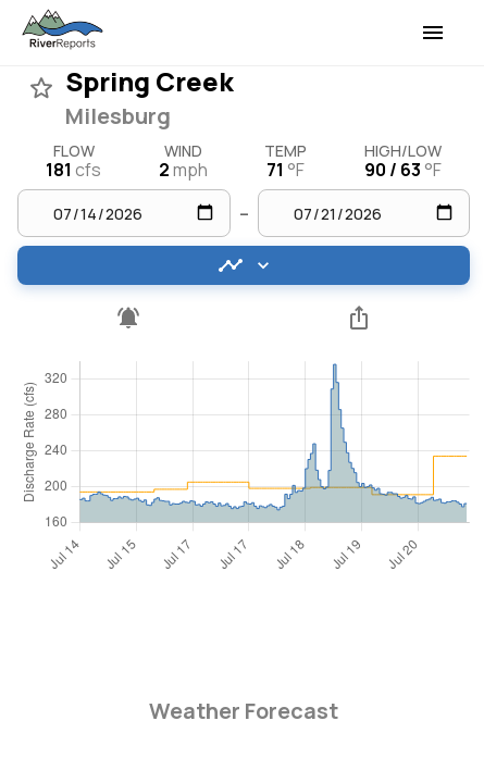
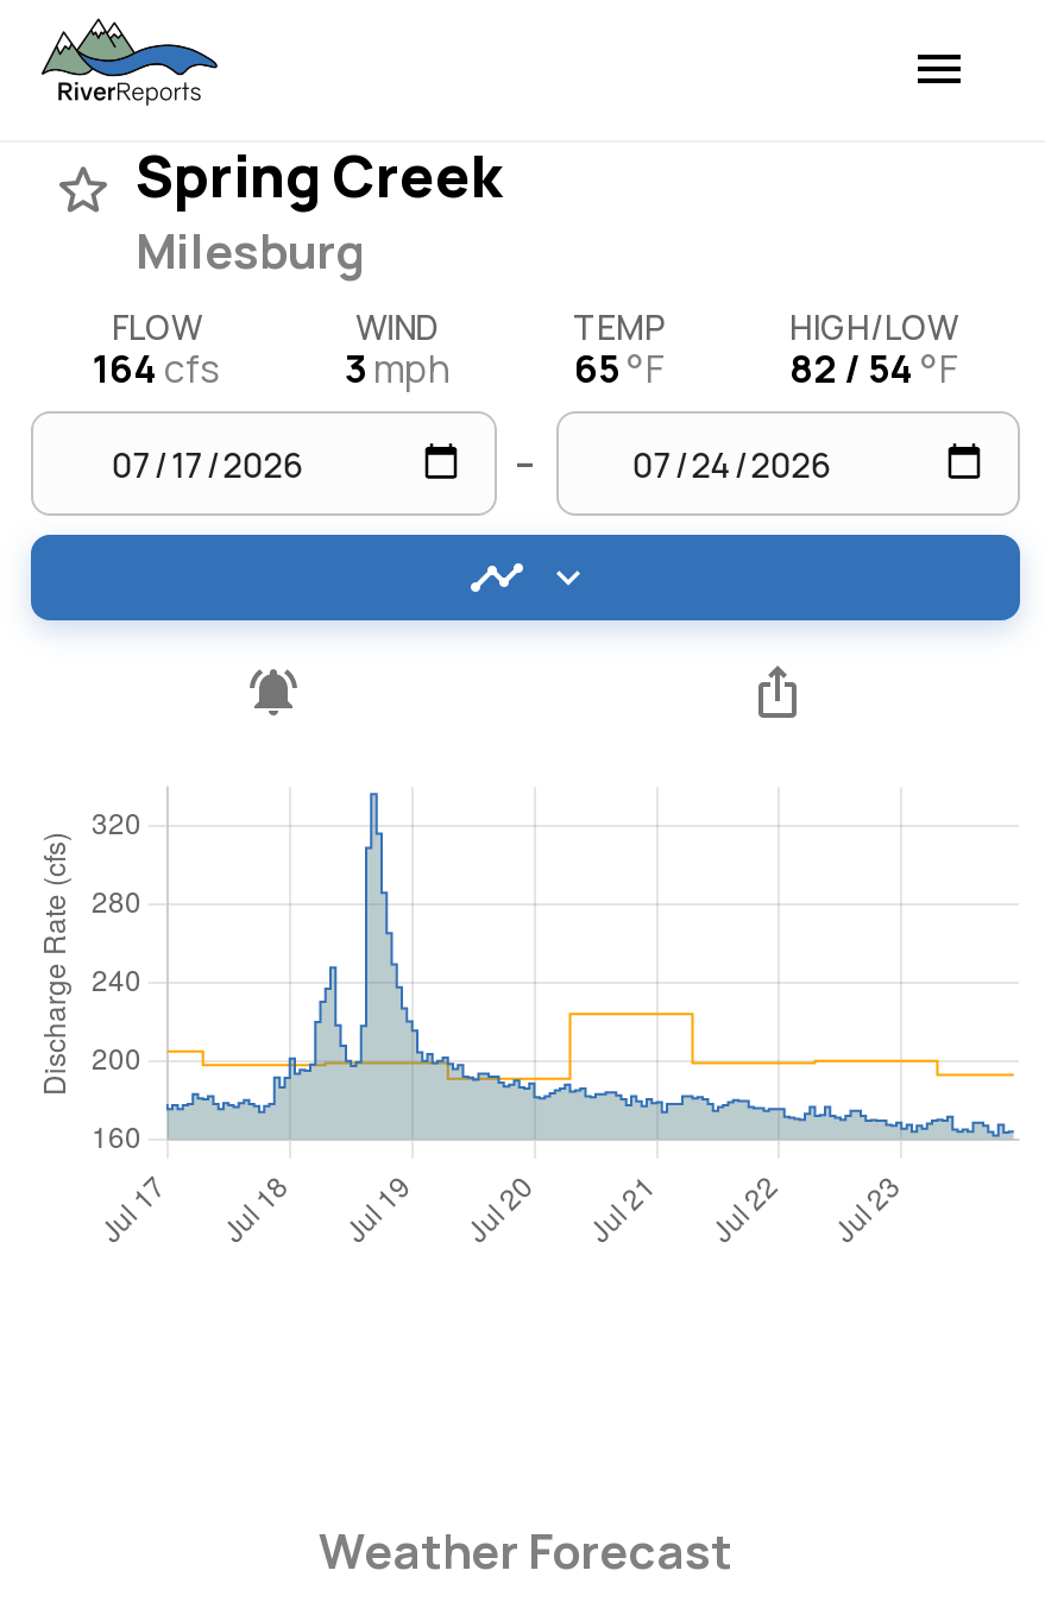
- 181 cfs
+ 164 cfs

- 2 mph
+ 3 mph

- 71 °F
+ 65 °F

- 90 / 63 °F
+ 82 / 54 °F

- [image]
+ [image]
